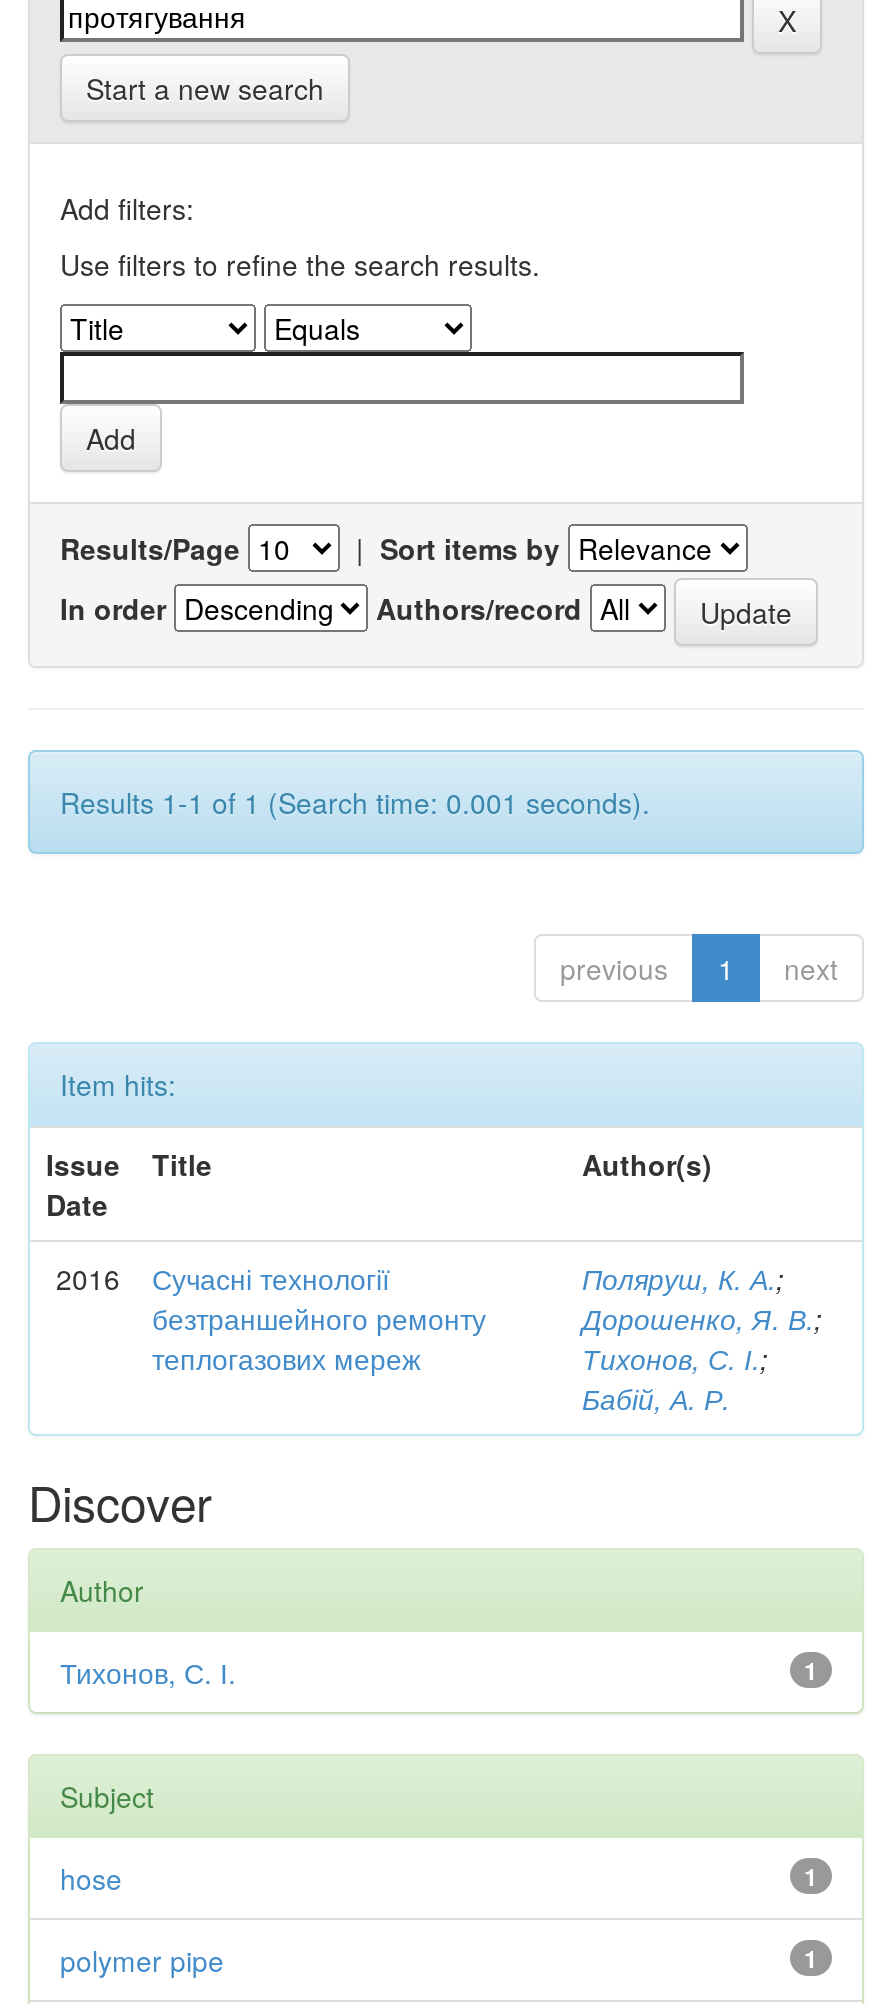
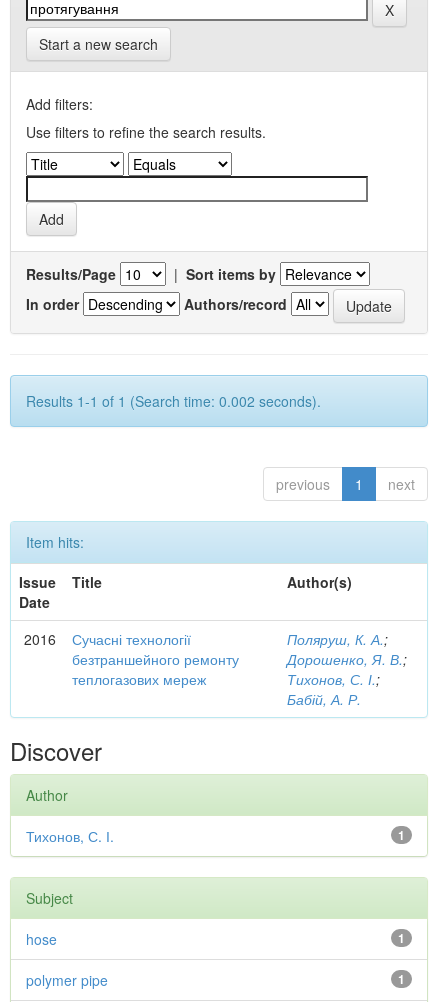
- Results 1-1 of 1 (Search time: 0.001 seconds).
+ Results 1-1 of 1 (Search time: 0.002 seconds).
